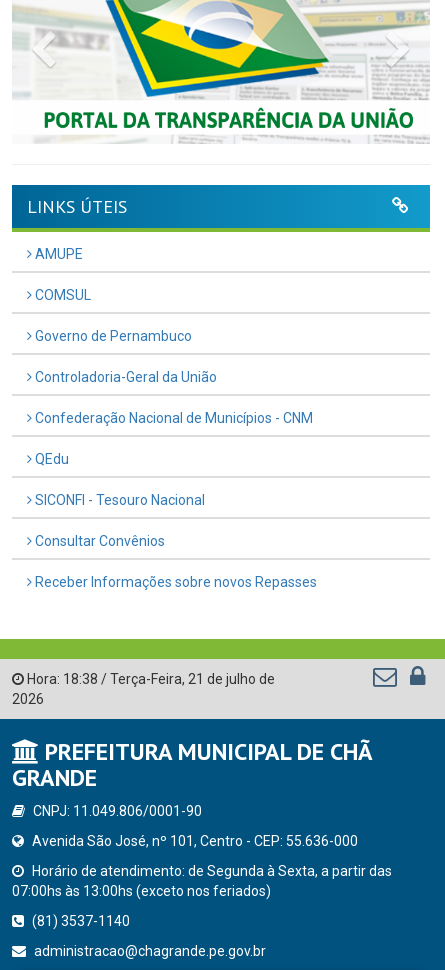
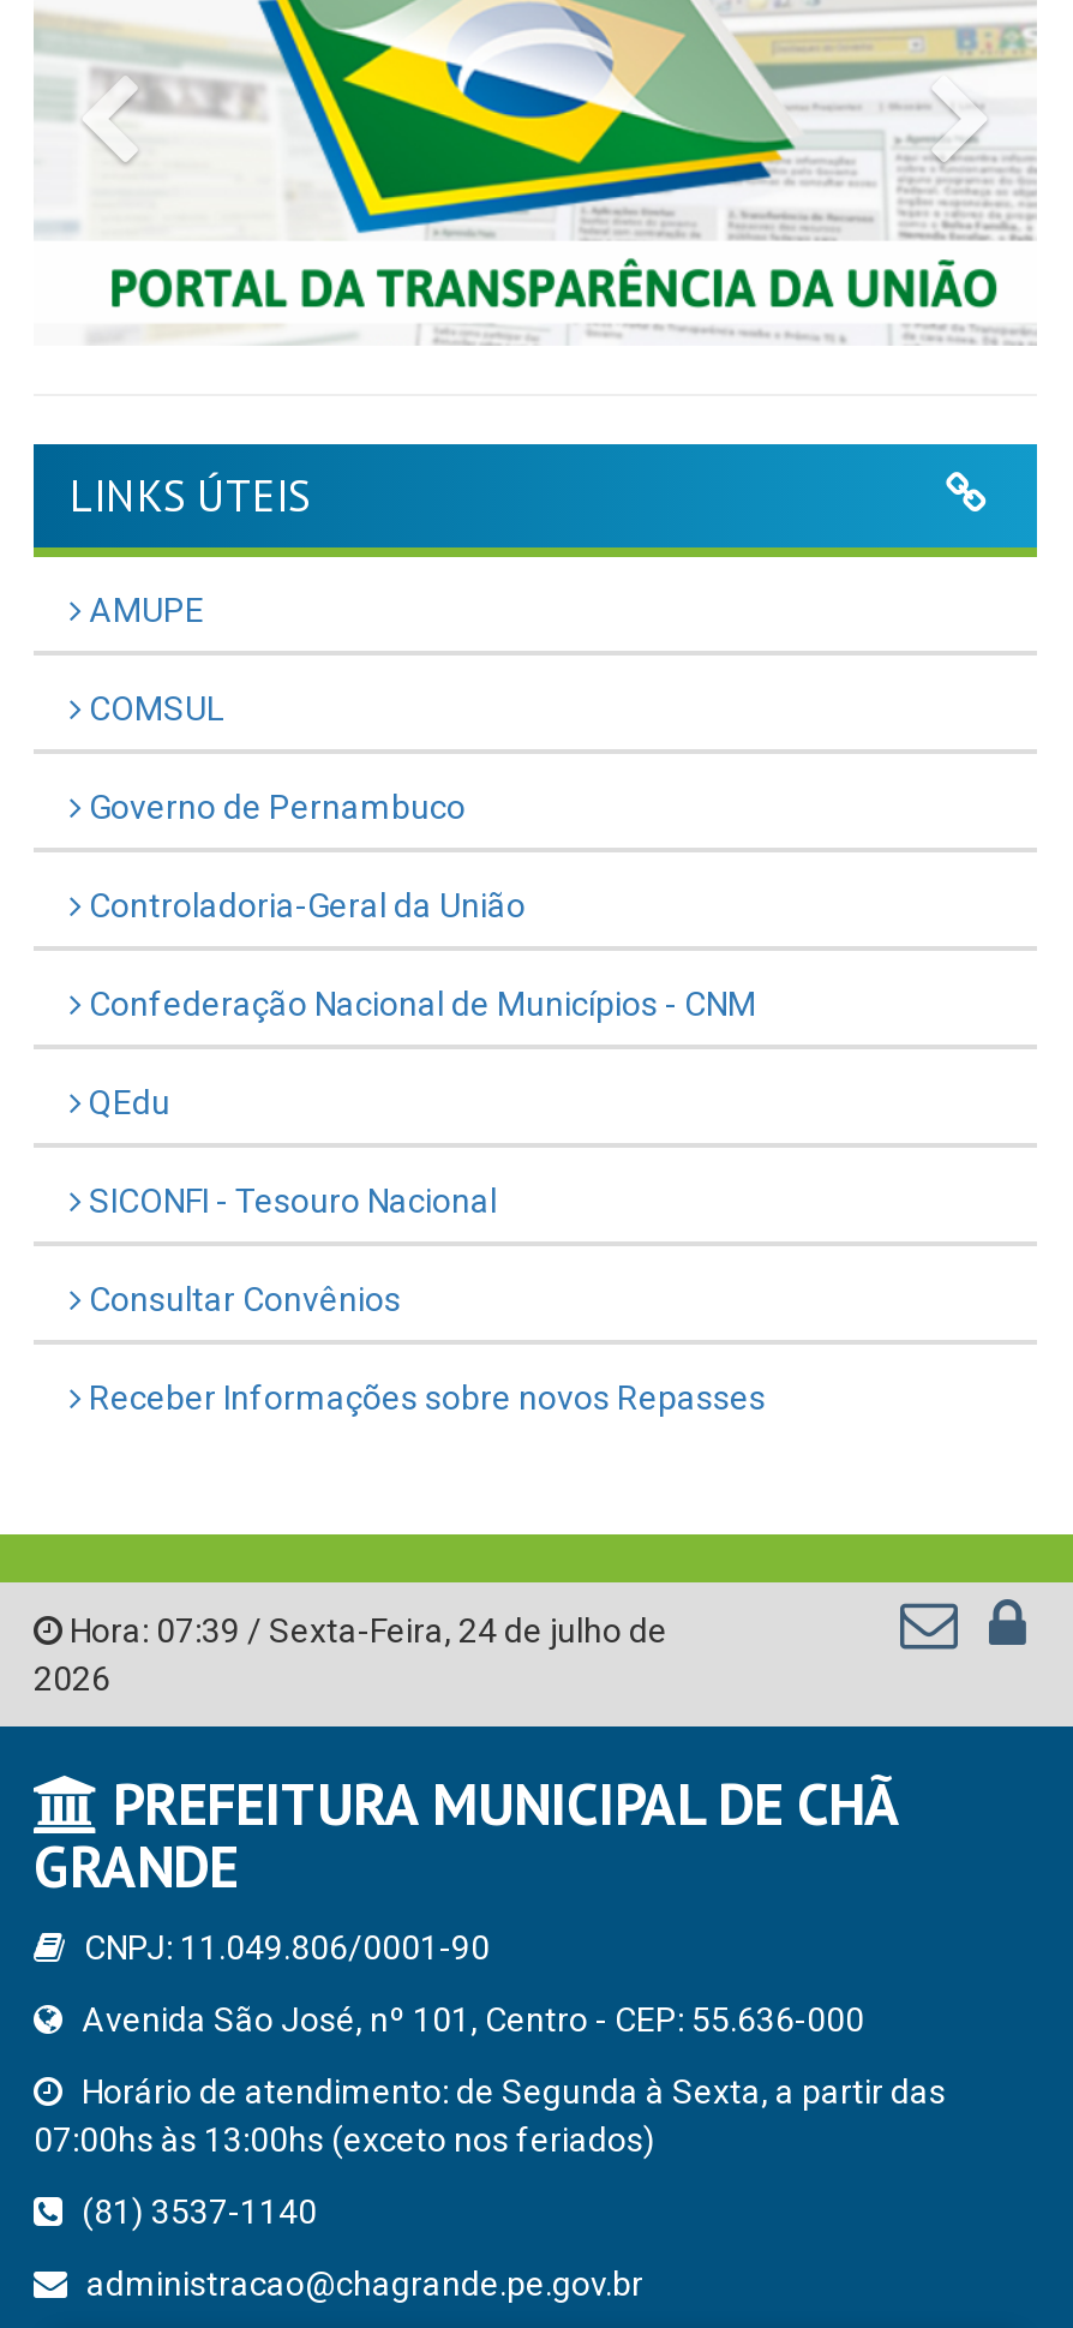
- Hora: 18:38 / Terça-Feira, 21 de julho de
+ Hora: 07:39 / Sexta-Feira, 24 de julho de
